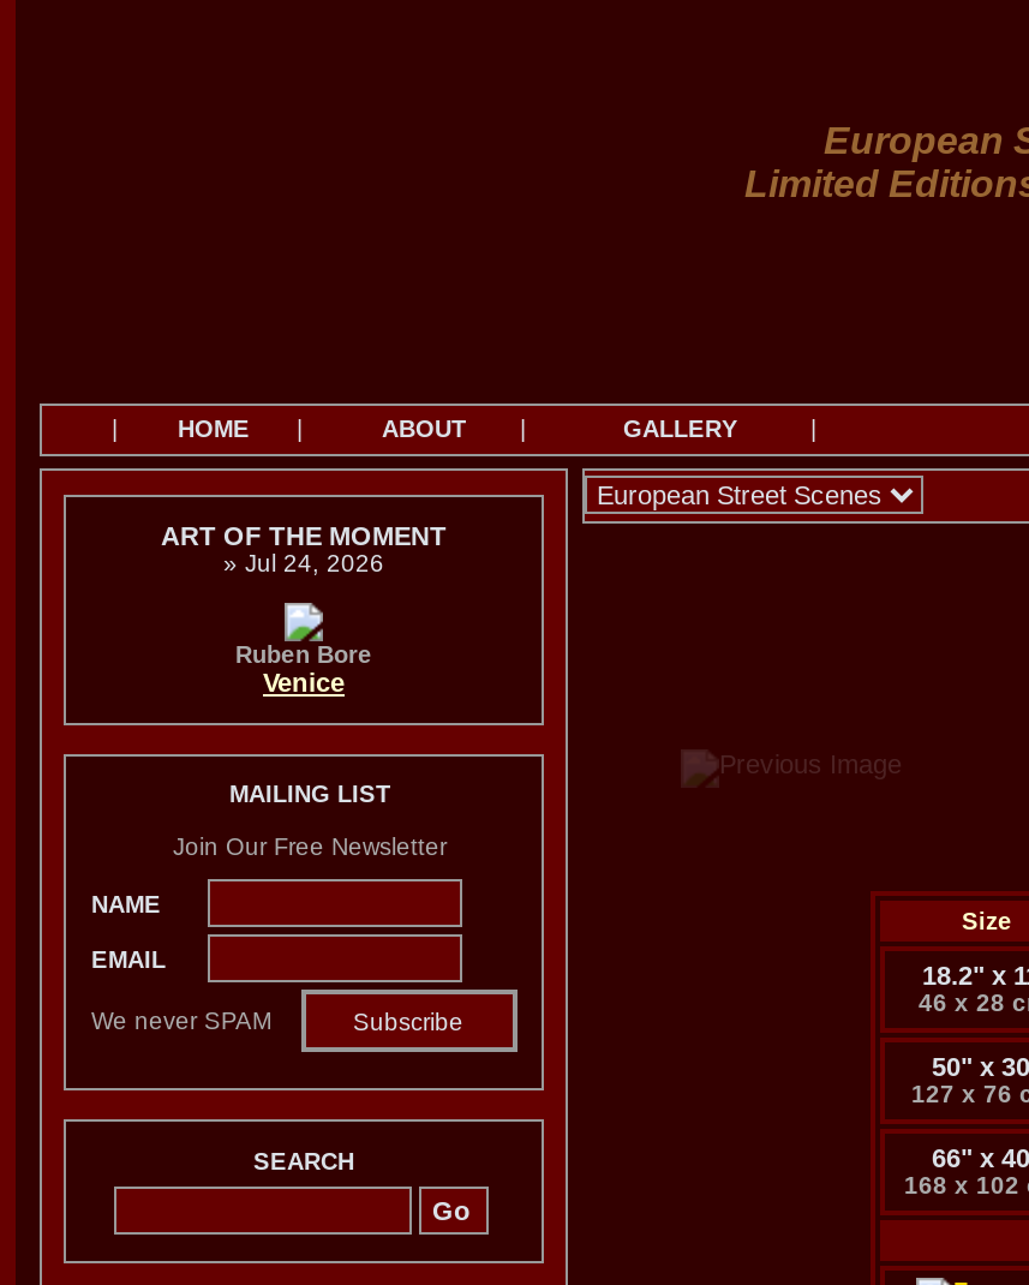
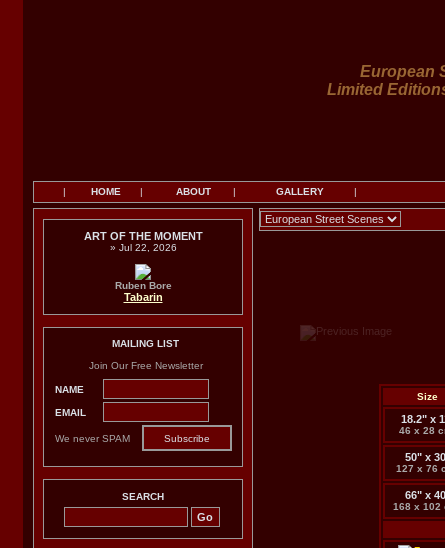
- » Jul 24, 2026
+ » Jul 22, 2026

- Venice
+ Tabarin
